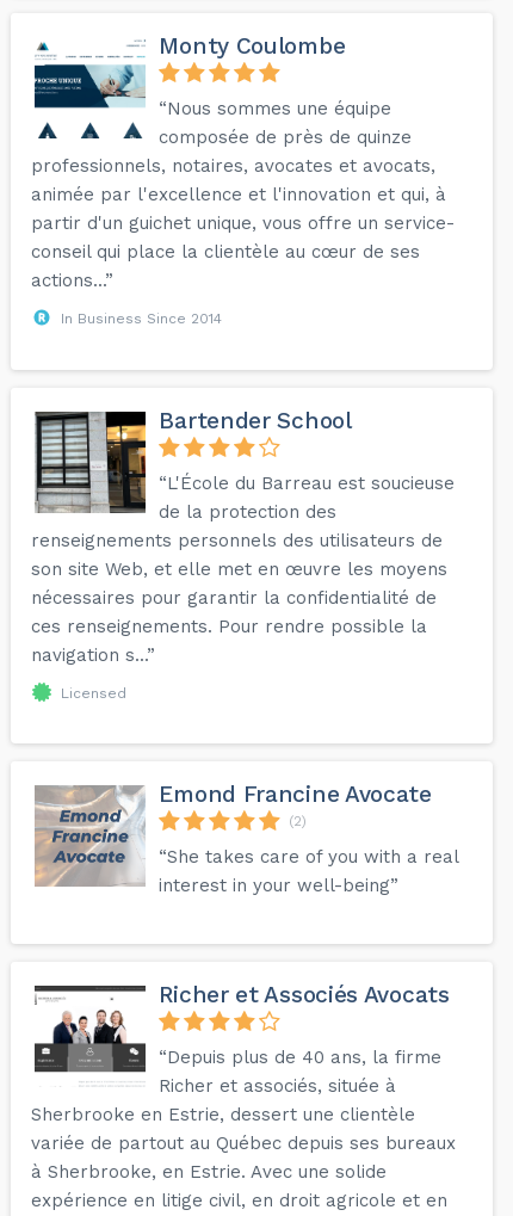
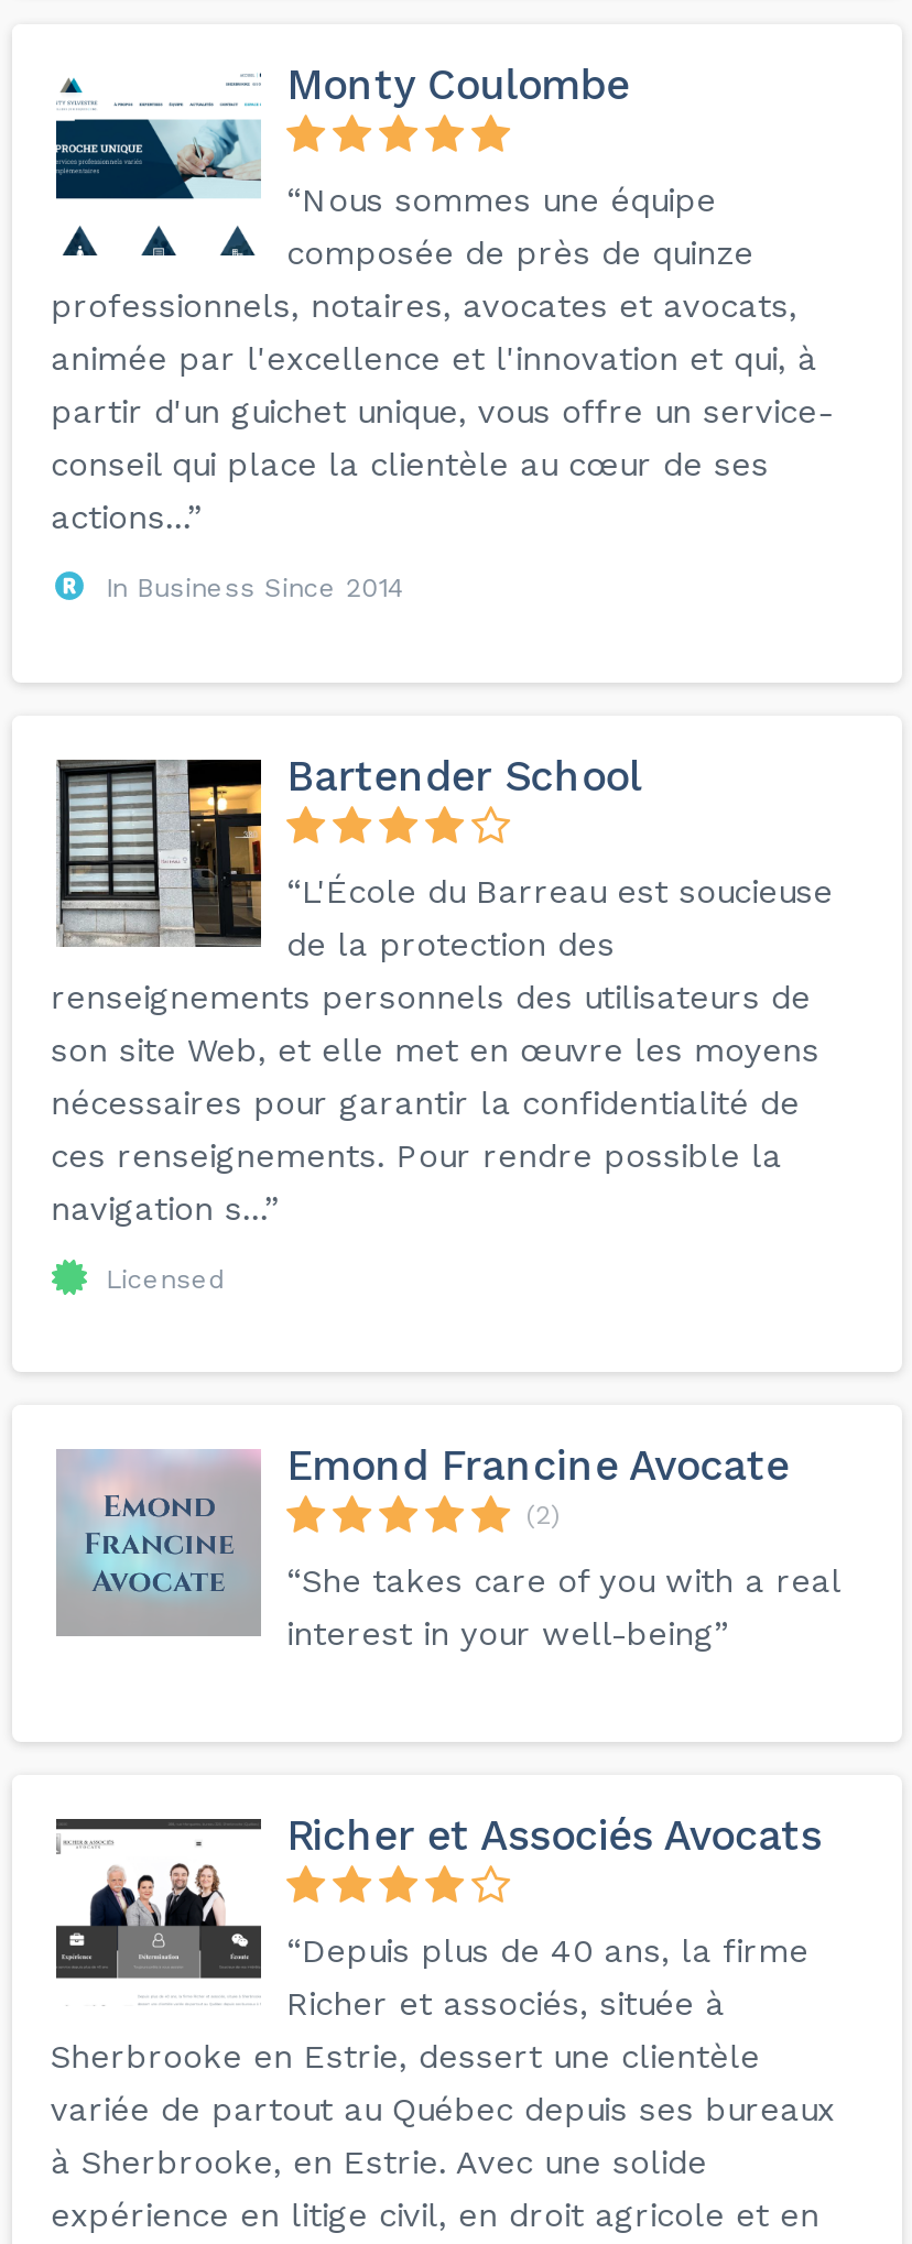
- [image]
+ [image]
